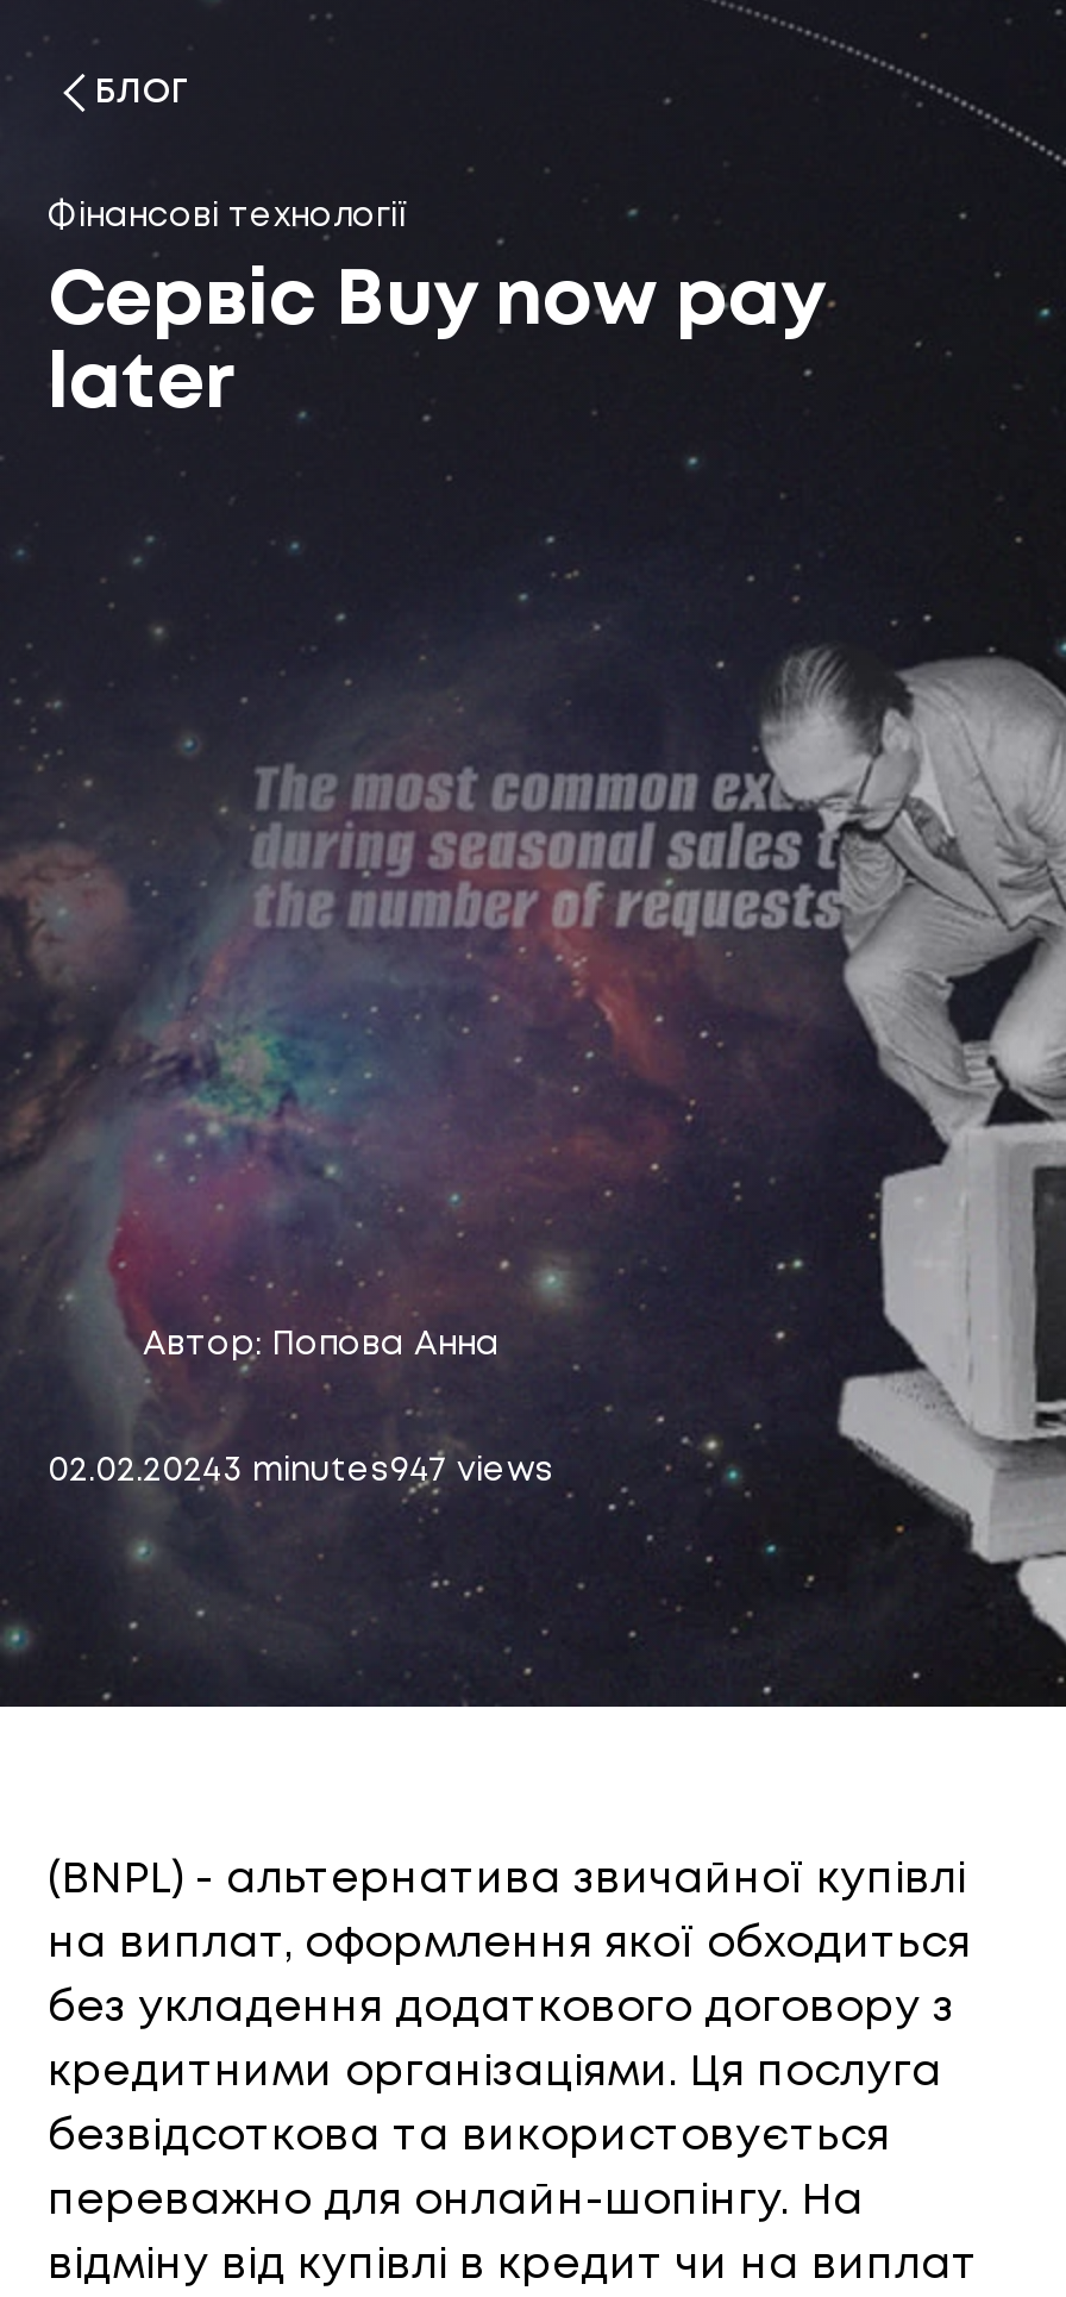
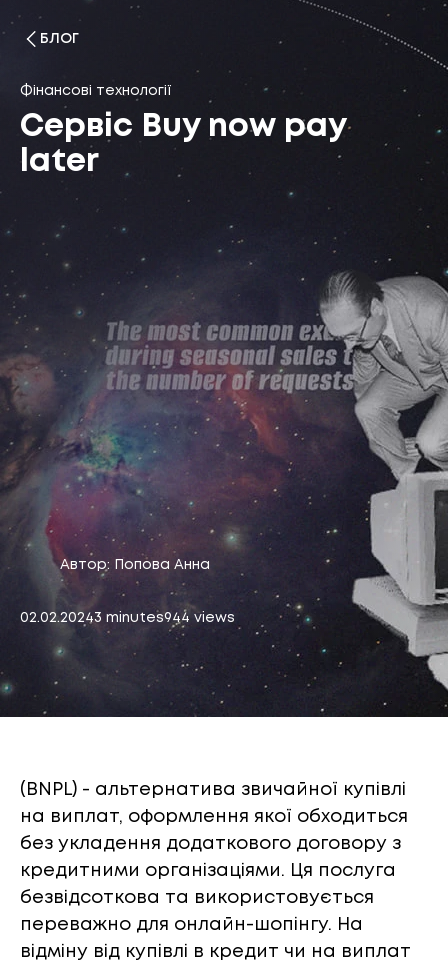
- 02.02.20243 minutes947 views
+ 02.02.20243 minutes944 views
